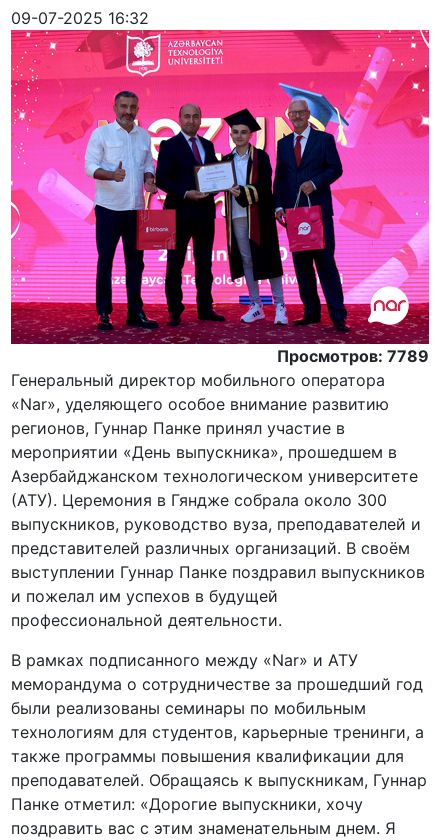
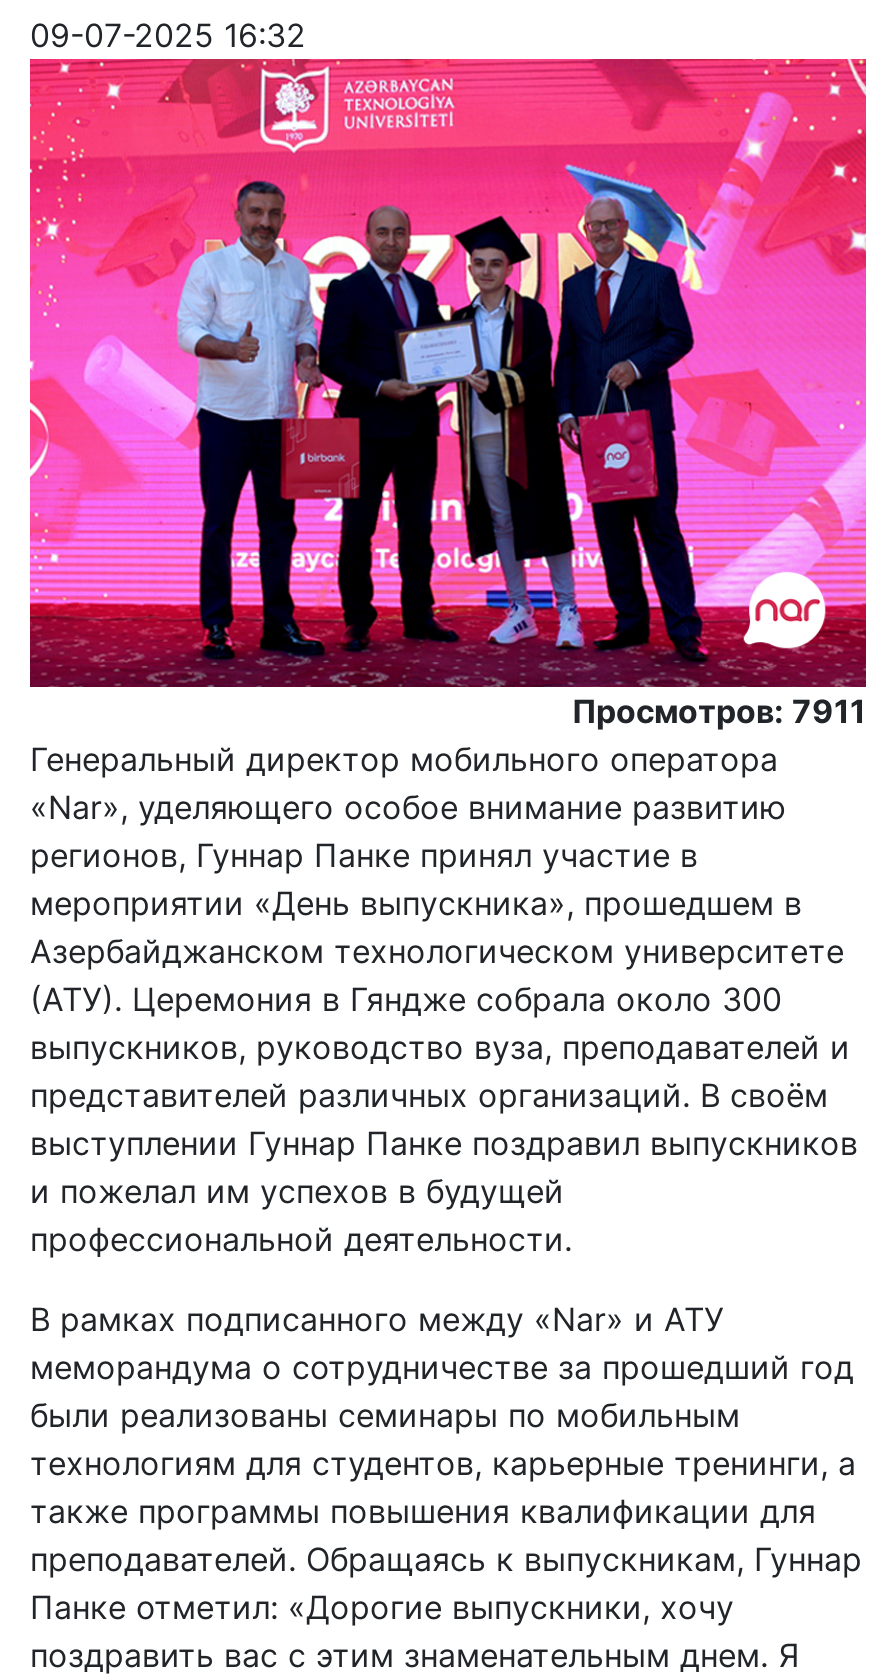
- Просмотров: 7789
+ Просмотров: 7911
